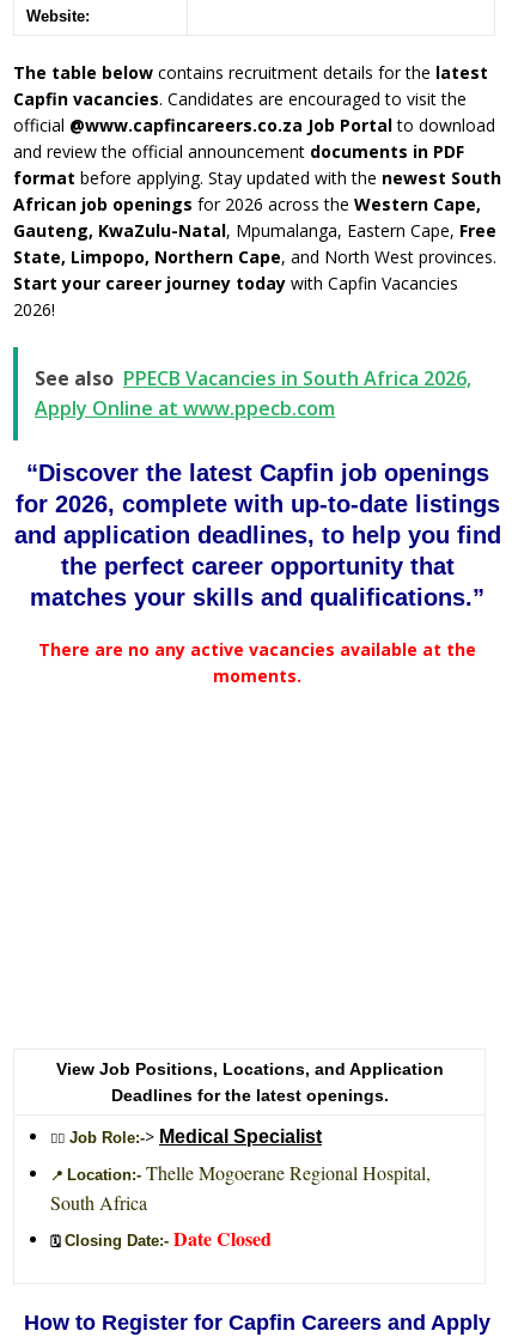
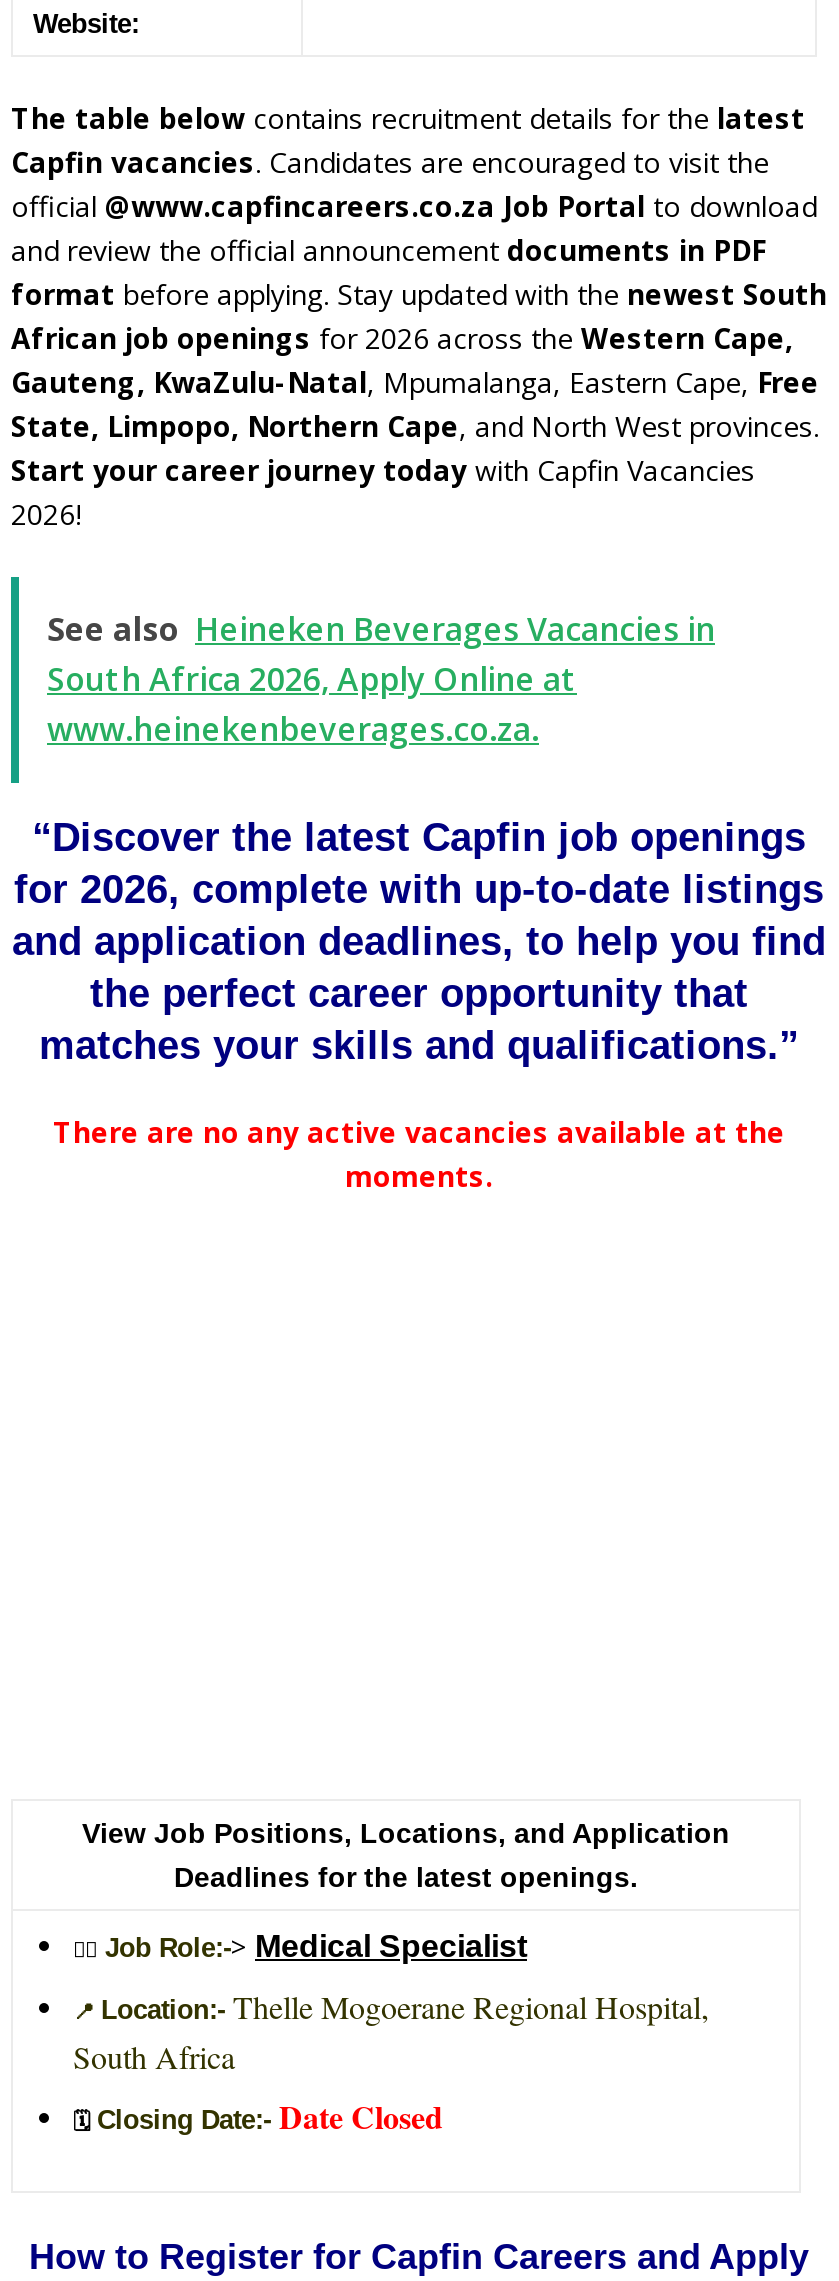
- See also PPECB Vacancies in South Africa 2026,
- Apply Online at www.ppecb.com
+ See also Heineken Beverages Vacancies in
+ South Africa 2026, Apply Online at
+ www.heinekenbeverages.co.za.
